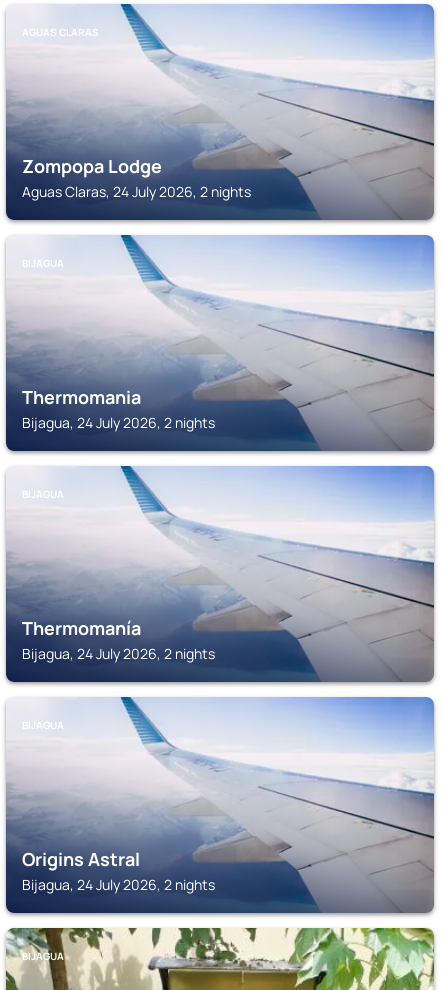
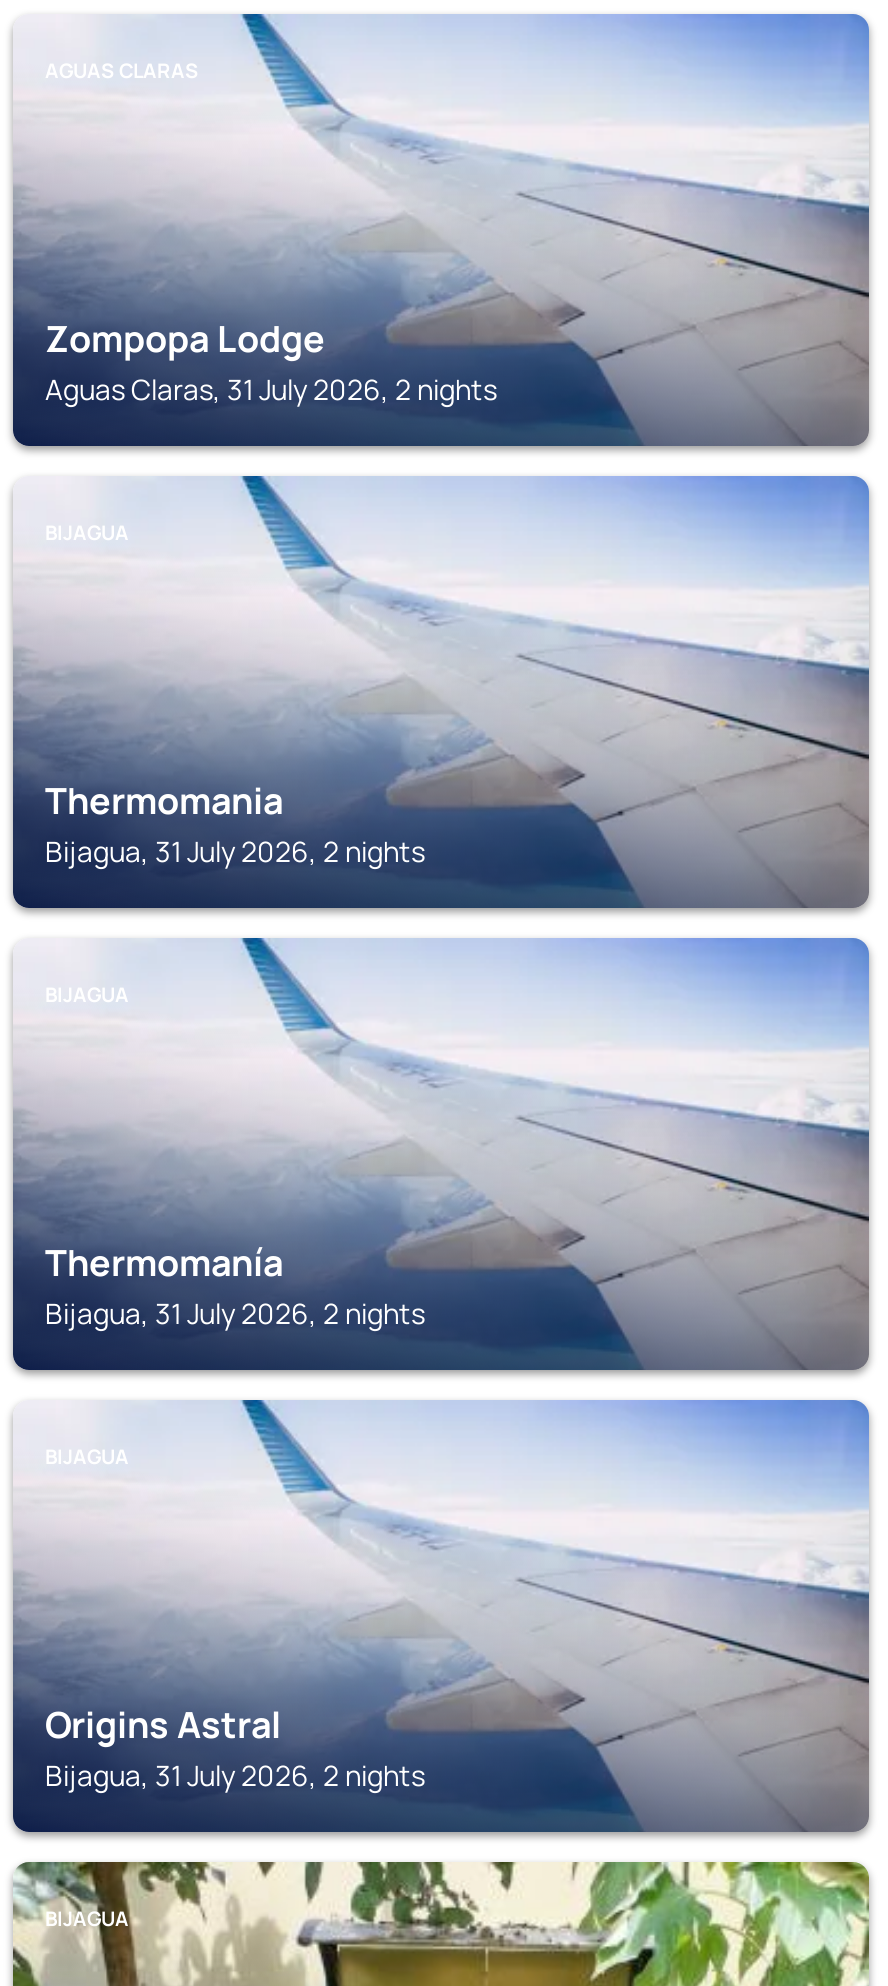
- Aguas Claras, 24 July 2026, 2 nights
+ Aguas Claras, 31 July 2026, 2 nights

- Bijagua, 24 July 2026, 2 nights
+ Bijagua, 31 July 2026, 2 nights

- Bijagua, 24 July 2026, 2 nights
+ Bijagua, 31 July 2026, 2 nights

- Bijagua, 24 July 2026, 2 nights
+ Bijagua, 31 July 2026, 2 nights
